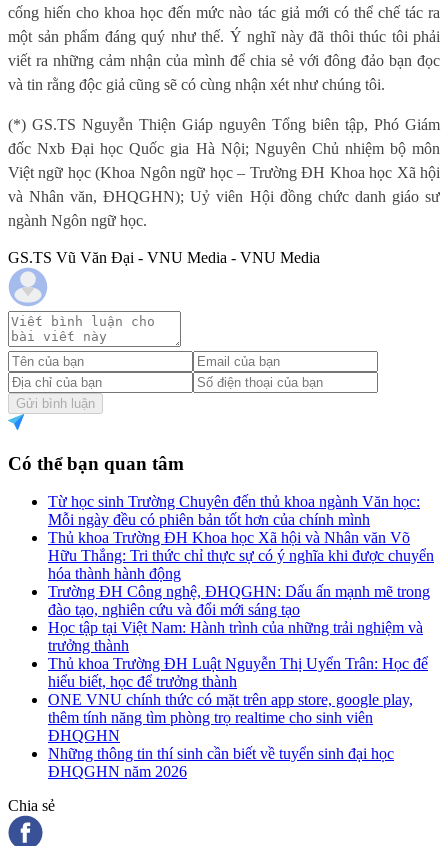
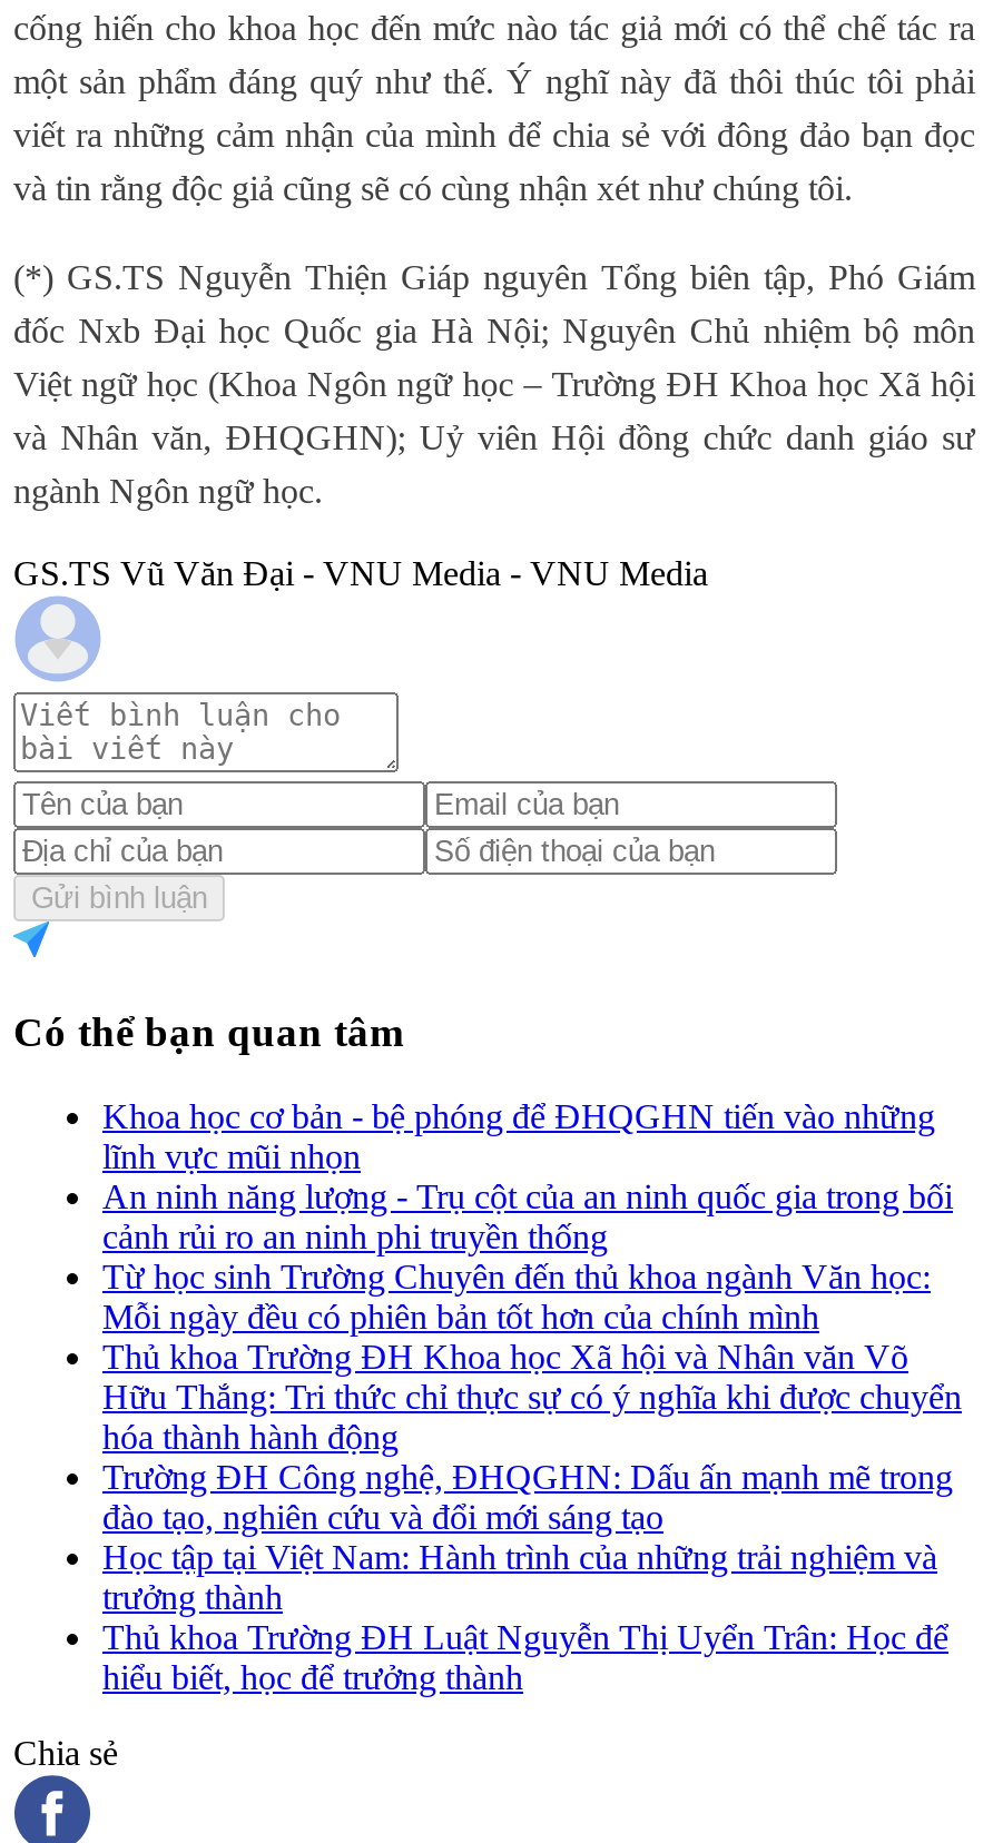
+ Khoa học cơ bản - bệ phóng để ĐHQGHN tiến vào những
+ lĩnh vực mũi nhọn
+ An ninh năng lượng - Trụ cột của an ninh quốc gia trong bối
+ cảnh rủi ro an ninh phi truyền thống

moved down: Từ học sinh Trường Chuyên đến thủ khoa ngành Văn học: | Mỗi ngày đều có phiên bản tốt hơn của chính mình | Thủ khoa Trường ĐH Khoa học Xã hội và Nhân văn Võ | ... | Thủ khoa Trường ĐH Luật Nguyễn Thị Uyển Trân: Học để | hiểu biết, học để trưởng thành

- ONE VNU chính thức có mặt trên app store, google play,
- thêm tính năng tìm phòng trọ realtime cho sinh viên
- ĐHQGHN
- Những thông tin thí sinh cần biết về tuyển sinh đại học
- ĐHQGHN năm 2026
